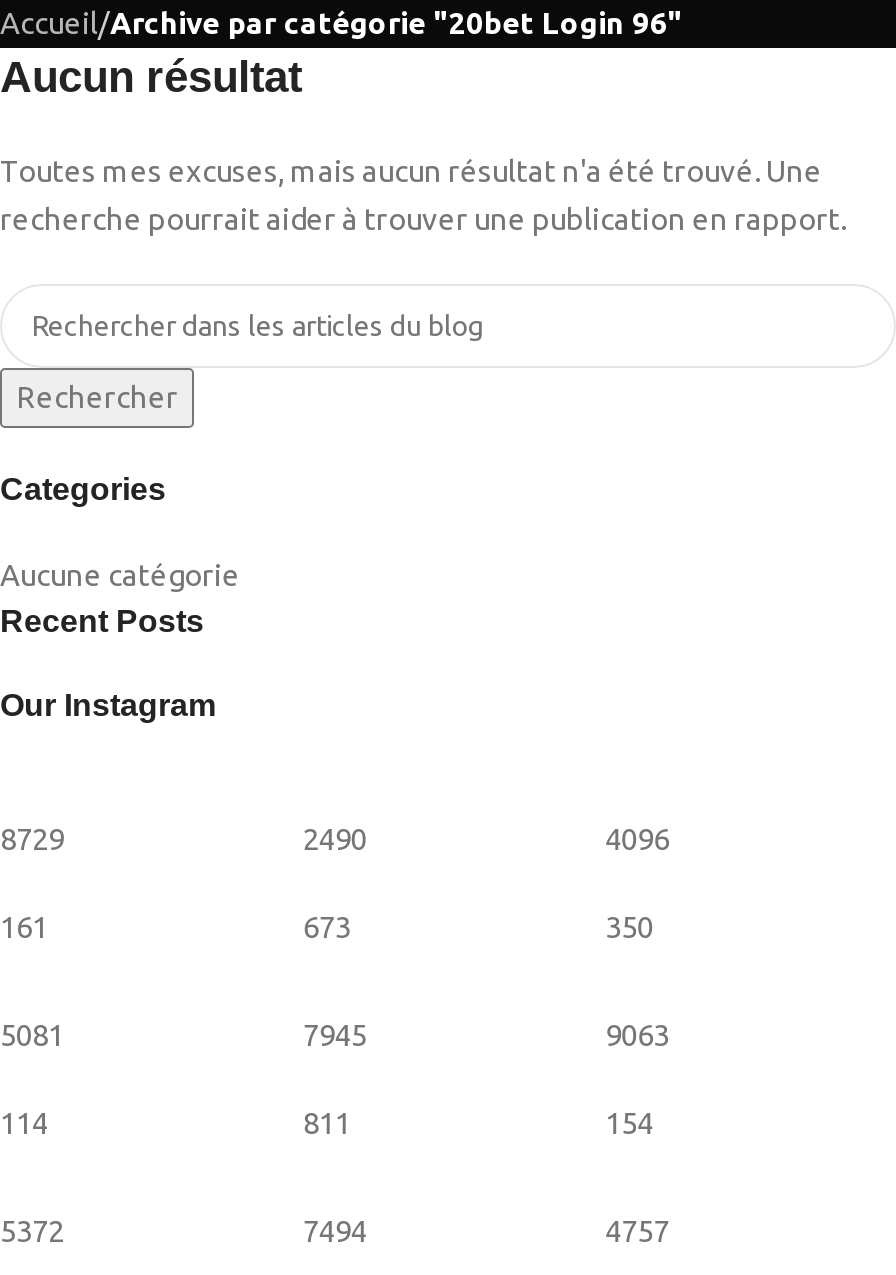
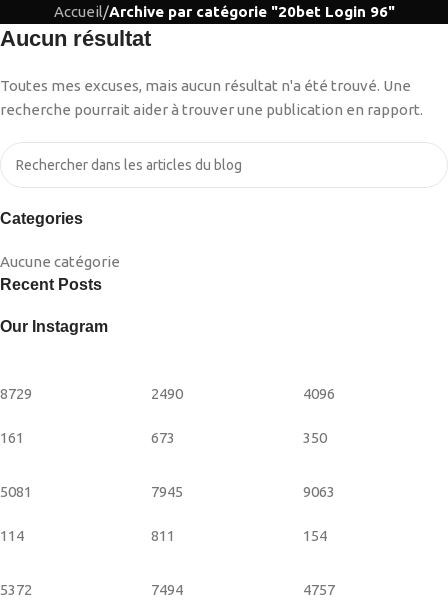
- Rechercher
